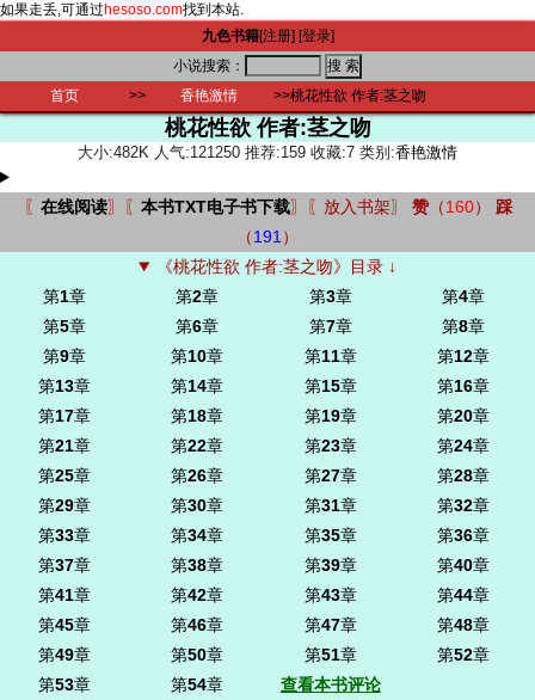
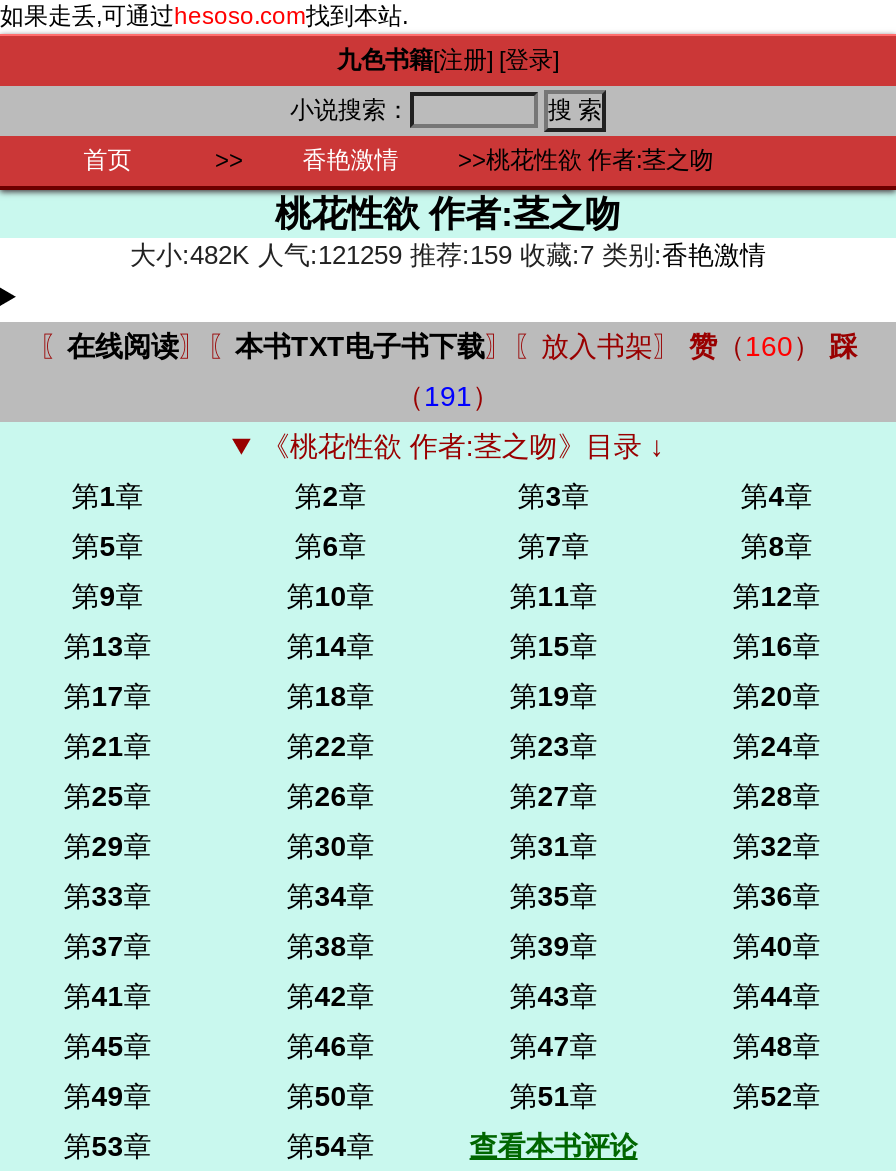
- 大小:482K 人气:121250 推荐:159 收藏:7 类别:香艳激情
+ 大小:482K 人气:121259 推荐:159 收藏:7 类别:香艳激情
